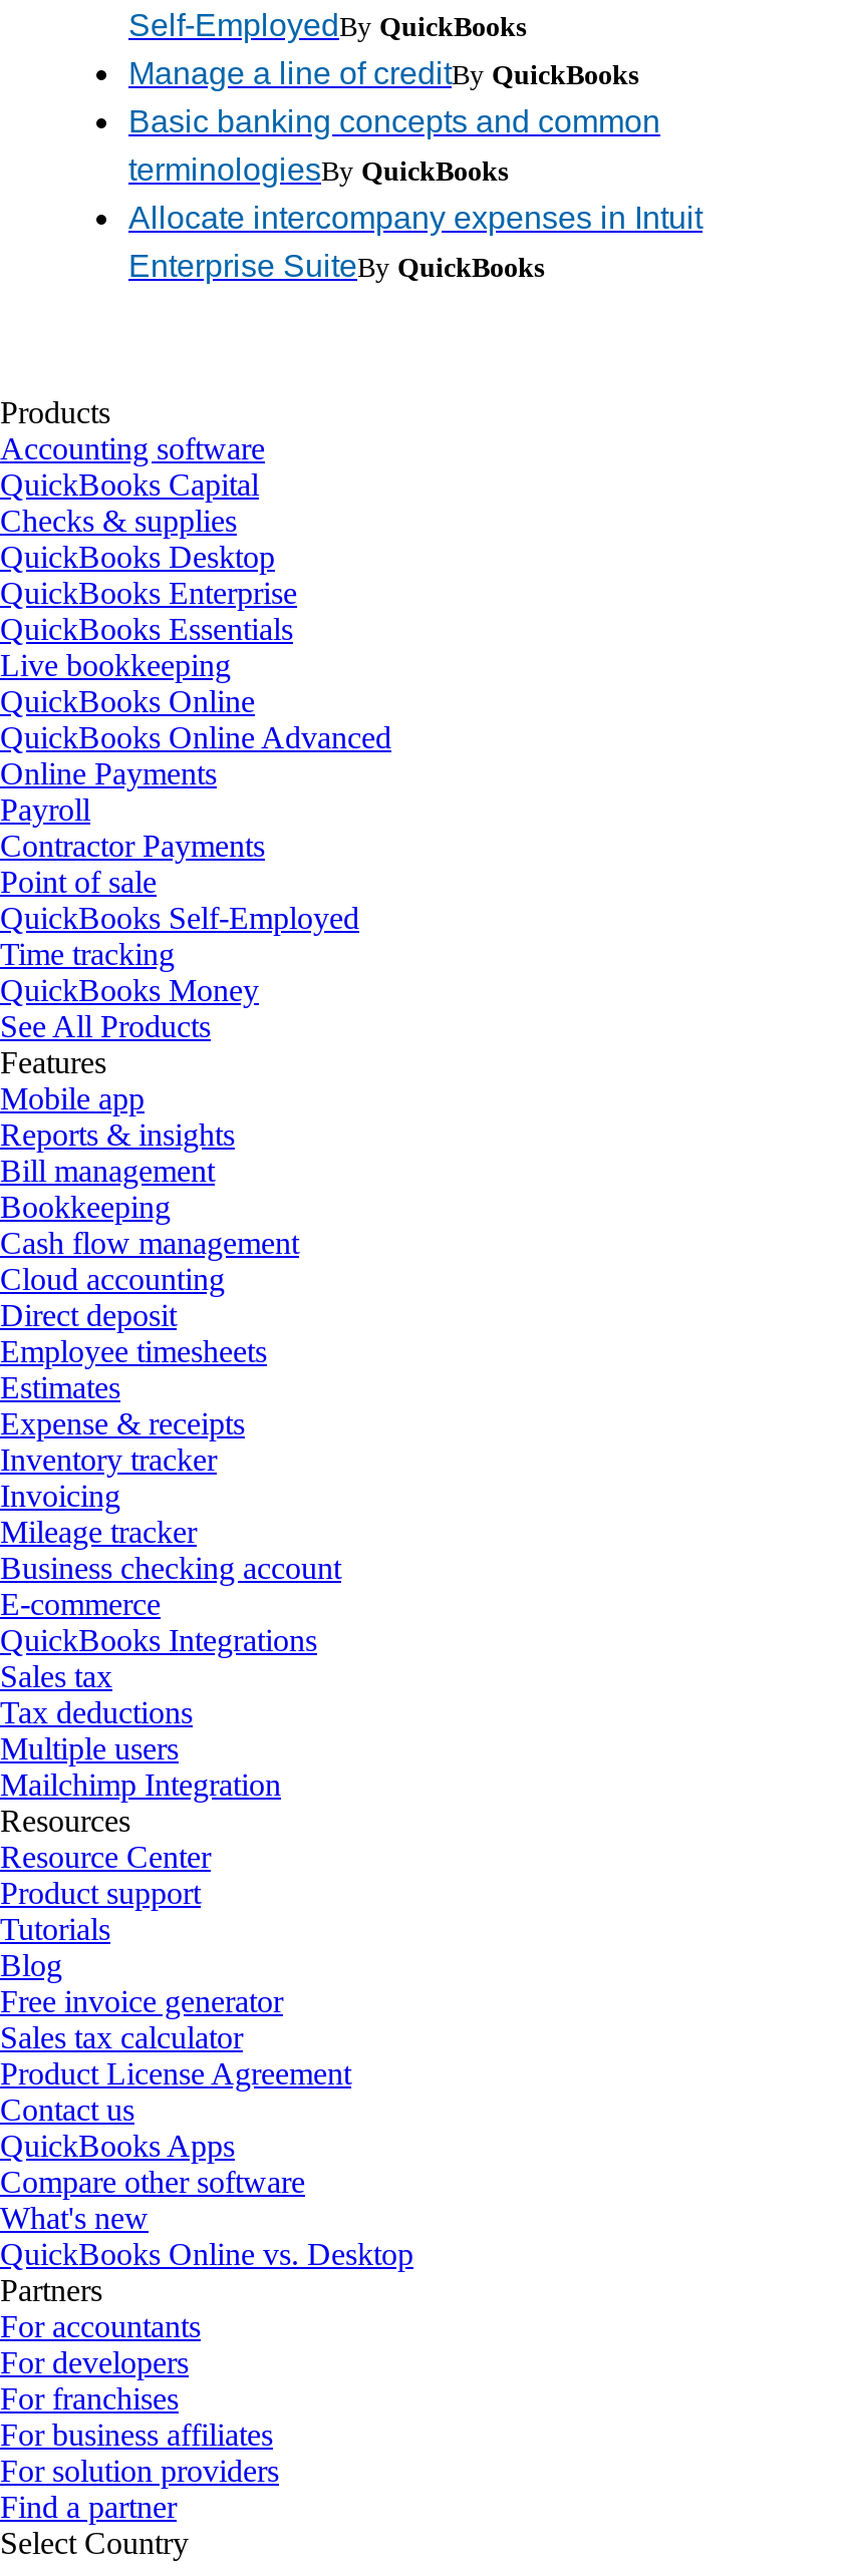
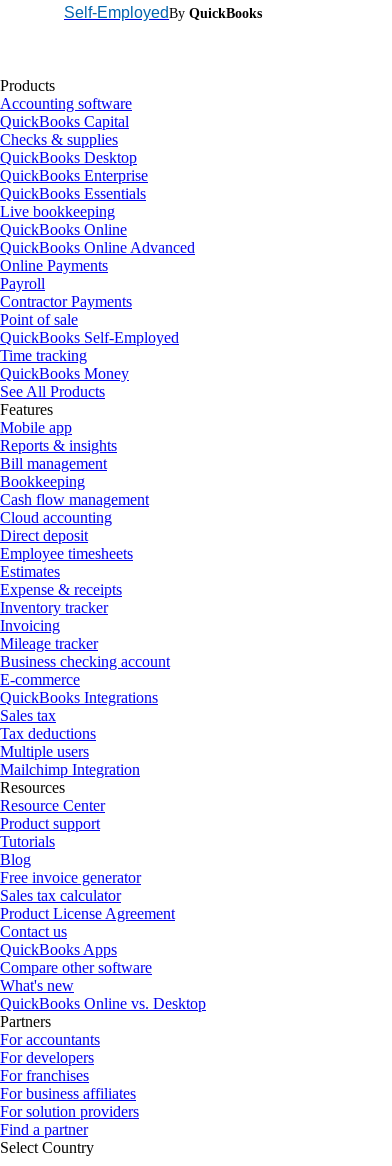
- Manage a line of creditBy QuickBooks
- Basic banking concepts and common
- terminologiesBy QuickBooks
- Allocate intercompany expenses in Intuit
- Enterprise SuiteBy QuickBooks
